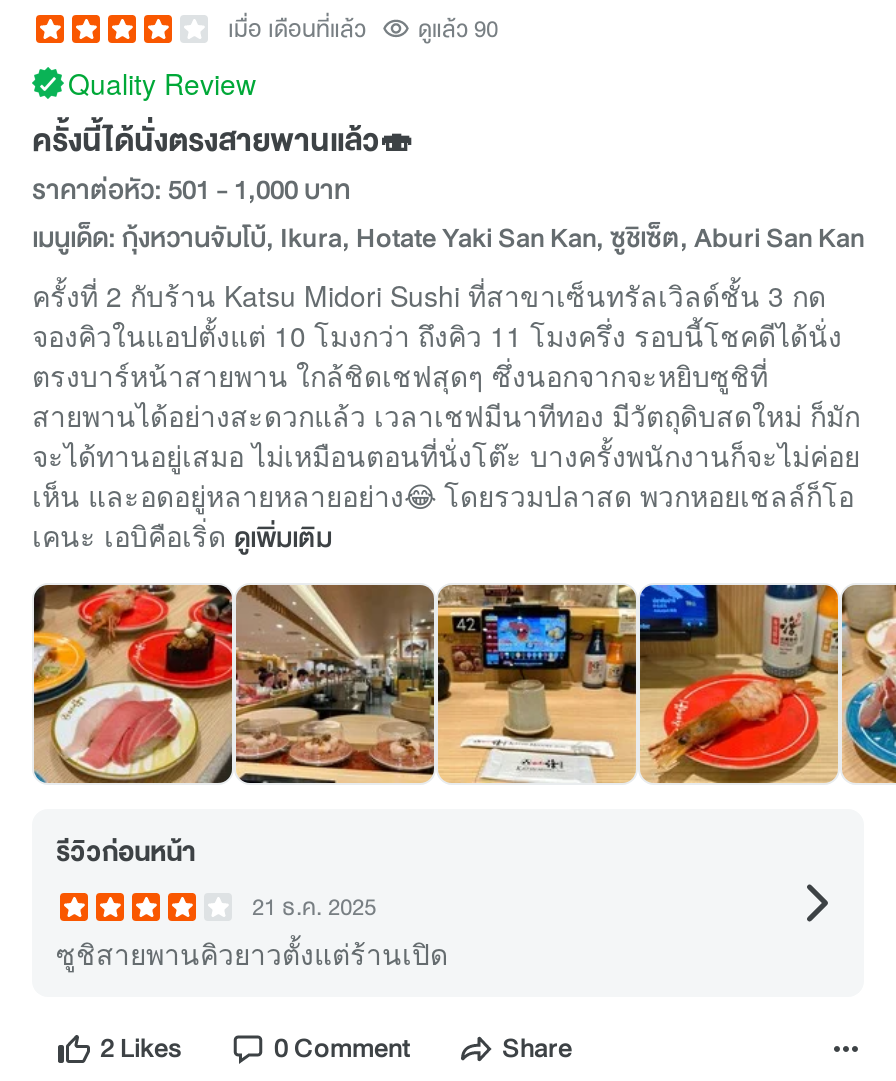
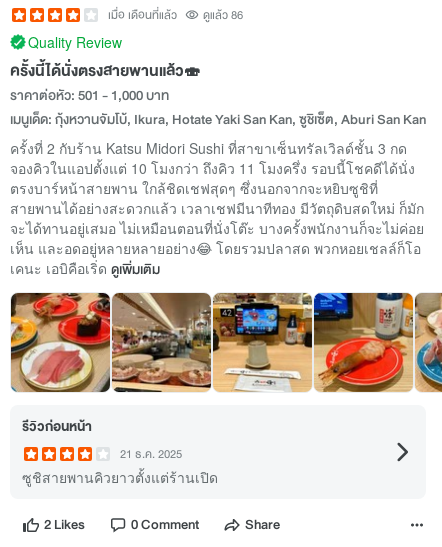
- เมื่อ เดือนที่แล้ว ดูแล้ว 90
+ เมื่อ เดือนที่แล้ว ดูแล้ว 86
